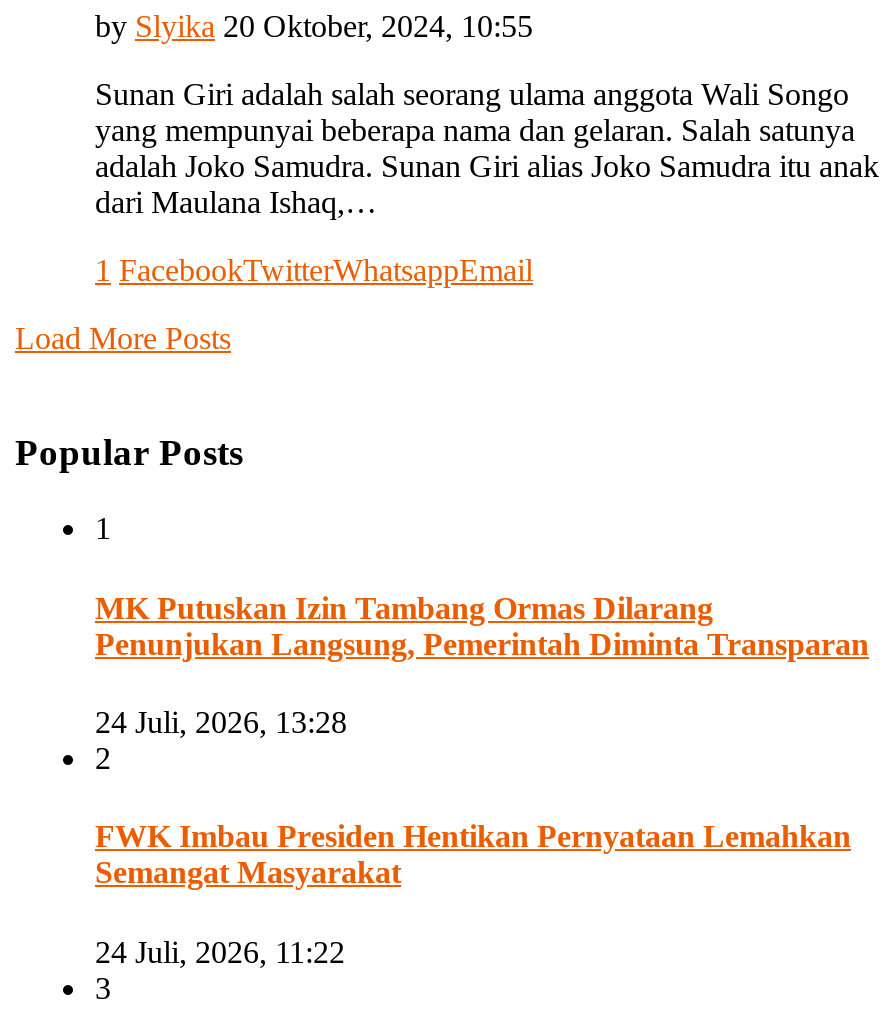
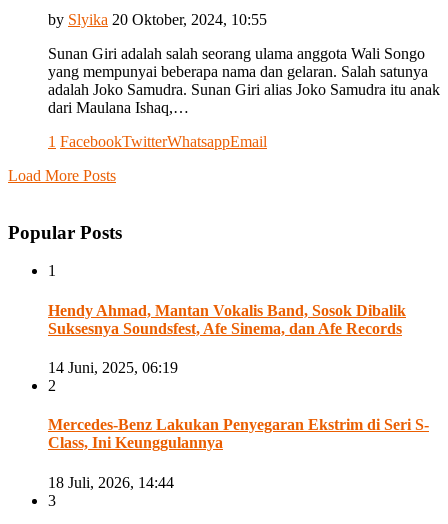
- MK Putuskan Izin Tambang Ormas Dilarang
- Penunjukan Langsung, Pemerintah Diminta Transparan
+ Hendy Ahmad, Mantan Vokalis Band, Sosok Dibalik
+ Suksesnya Soundsfest, Afe Sinema, dan Afe Records

- 24 Juli, 2026, 13:28
+ 14 Juni, 2025, 06:19

- FWK Imbau Presiden Hentikan Pernyataan Lemahkan
- Semangat Masyarakat
+ Mercedes-Benz Lakukan Penyegaran Ekstrim di Seri S-
+ Class, Ini Keunggulannya

- 24 Juli, 2026, 11:22
+ 18 Juli, 2026, 14:44
